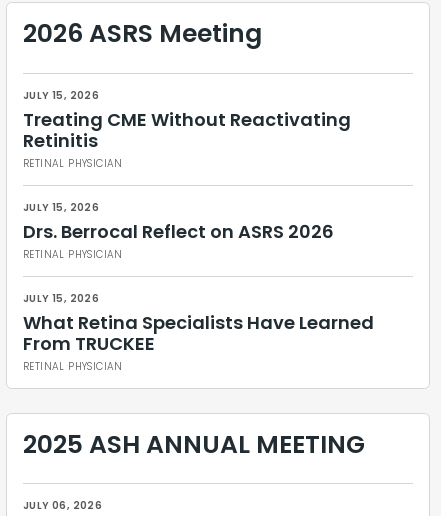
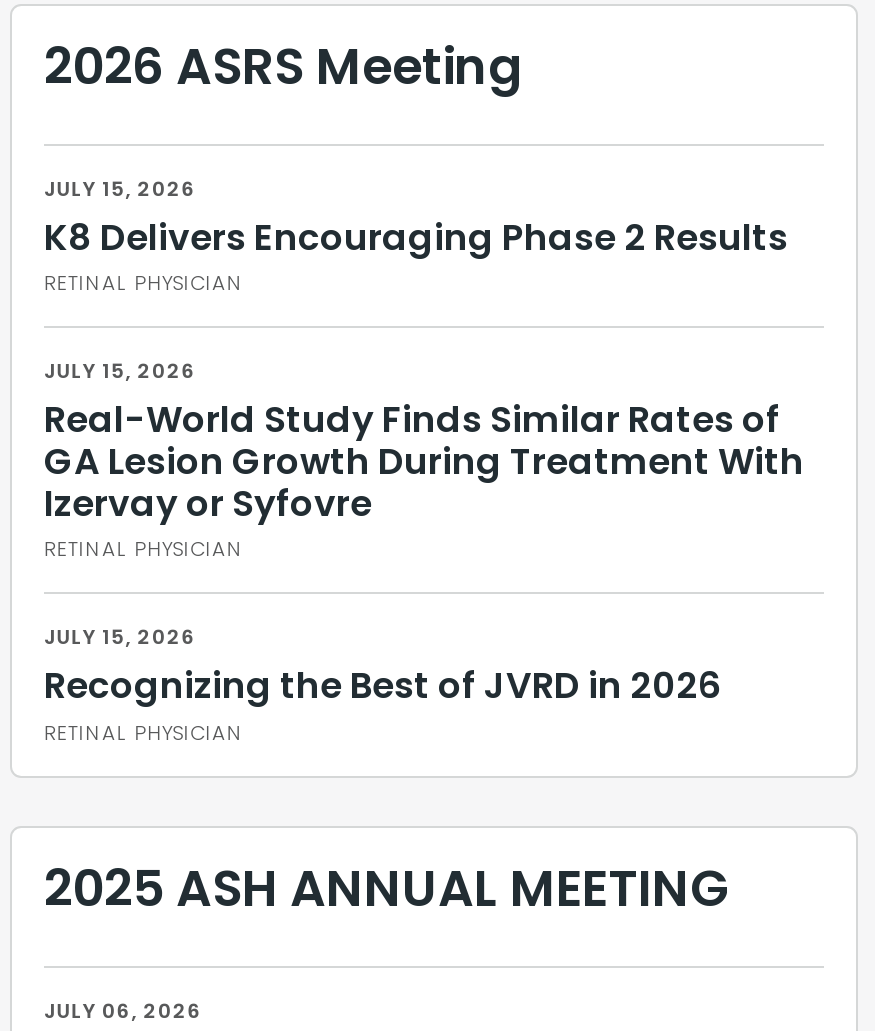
- Treating CME Without Reactivating
- Retinitis
+ K8 Delivers Encouraging Phase 2 Results

moved up: RETINAL PHYSICIAN | JULY 15, 2026

- Drs. Berrocal Reflect on ASRS 2026
+ Real-World Study Finds Similar Rates of
+ GA Lesion Growth During Treatment With
+ Izervay or Syfovre

moved down: RETINAL PHYSICIAN | JULY 15, 2026

- What Retina Specialists Have Learned
- From TRUCKEE
+ Recognizing the Best of JVRD in 2026
